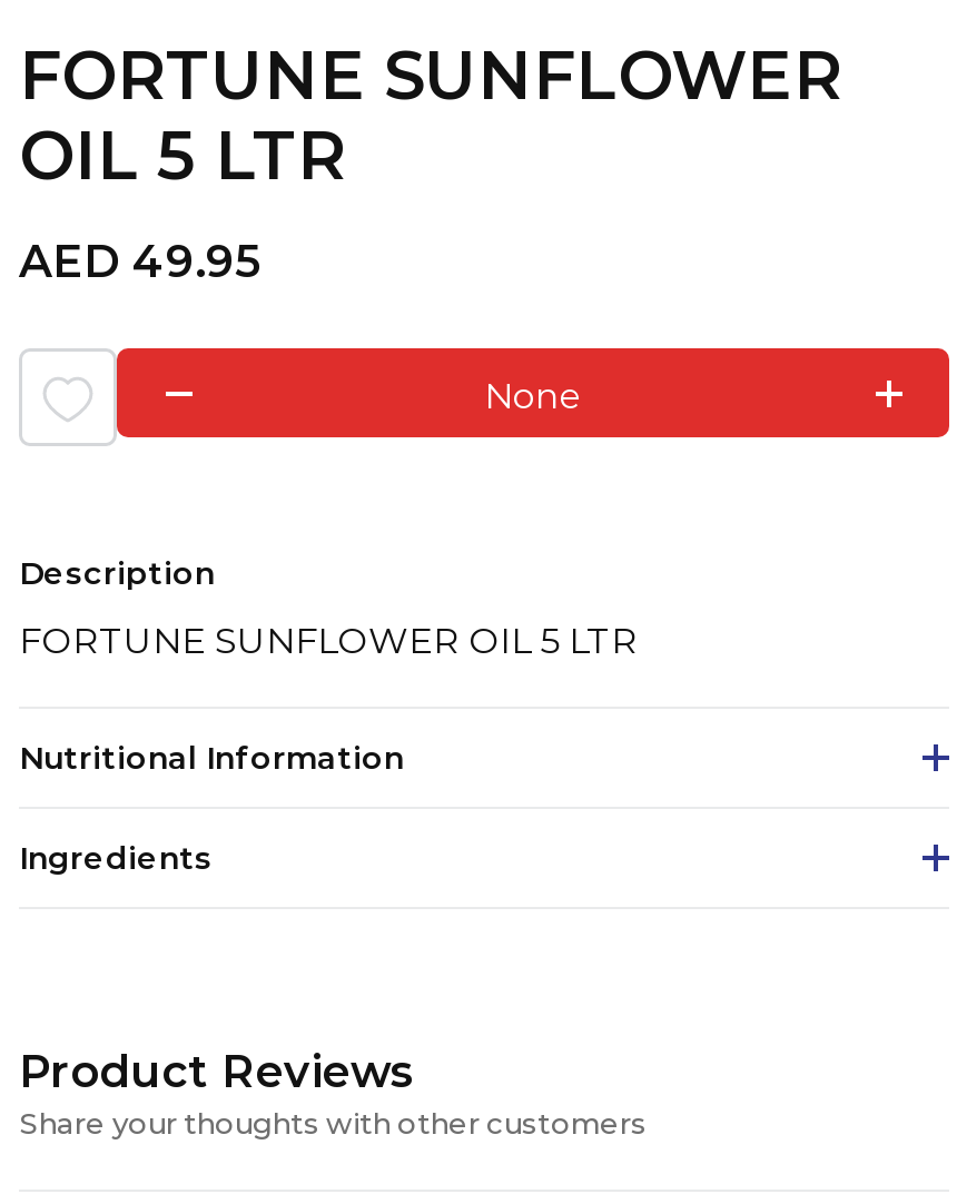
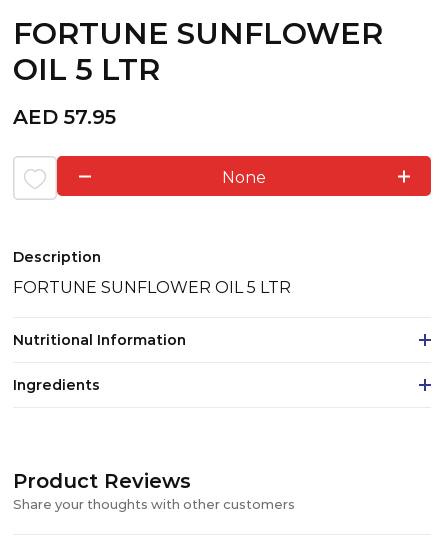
- AED 49.95
+ AED 57.95
